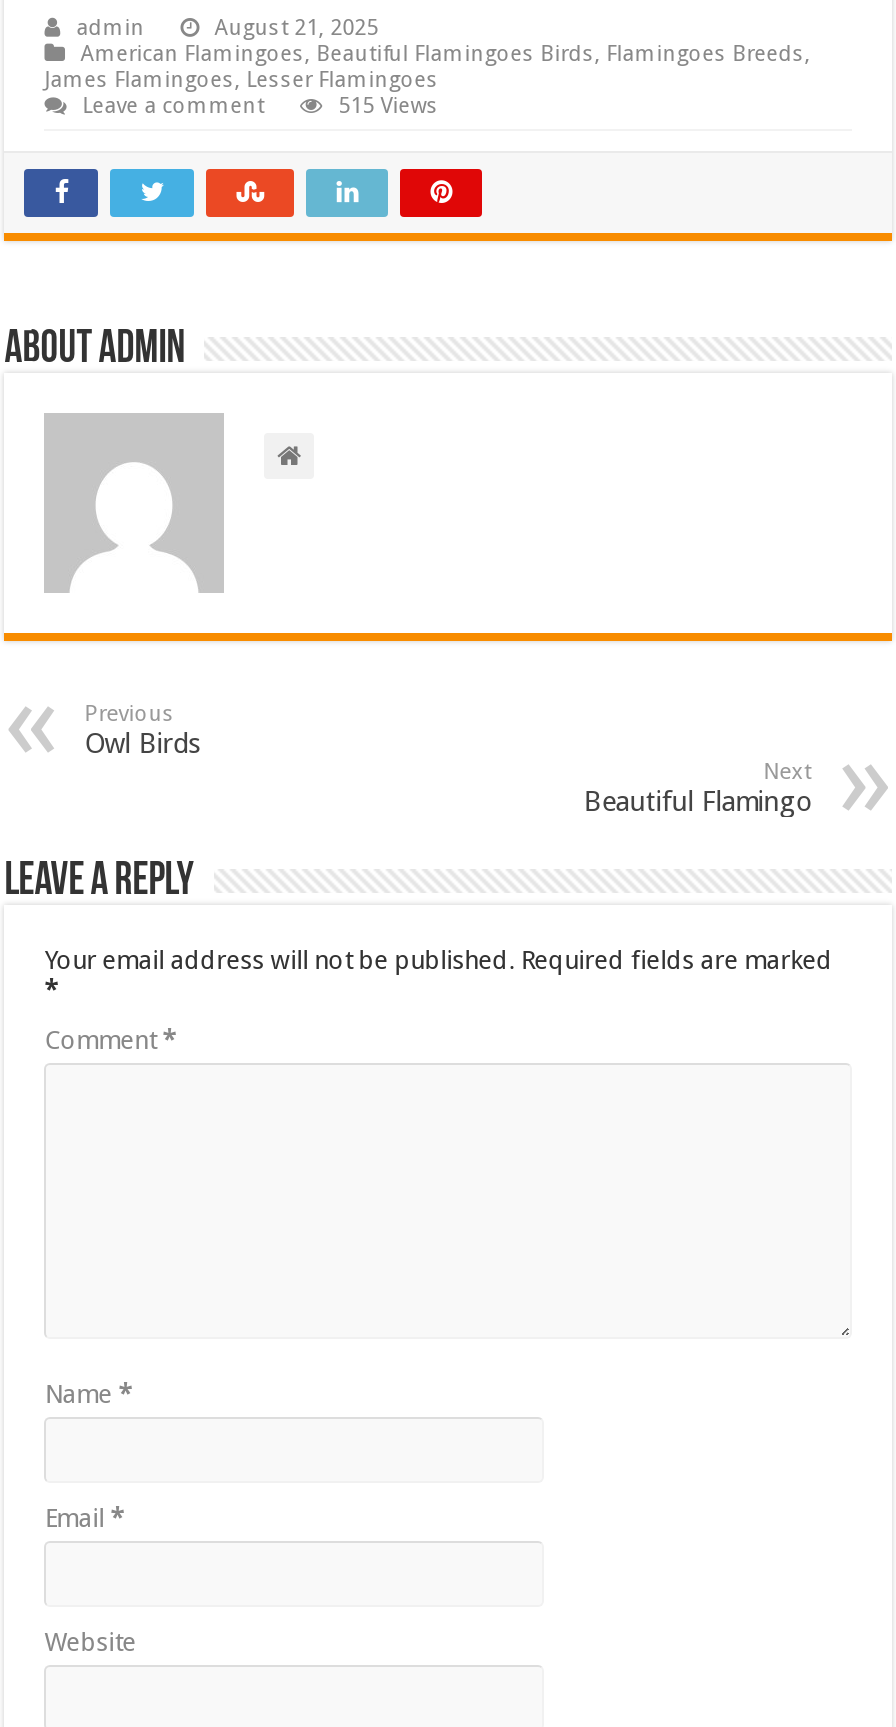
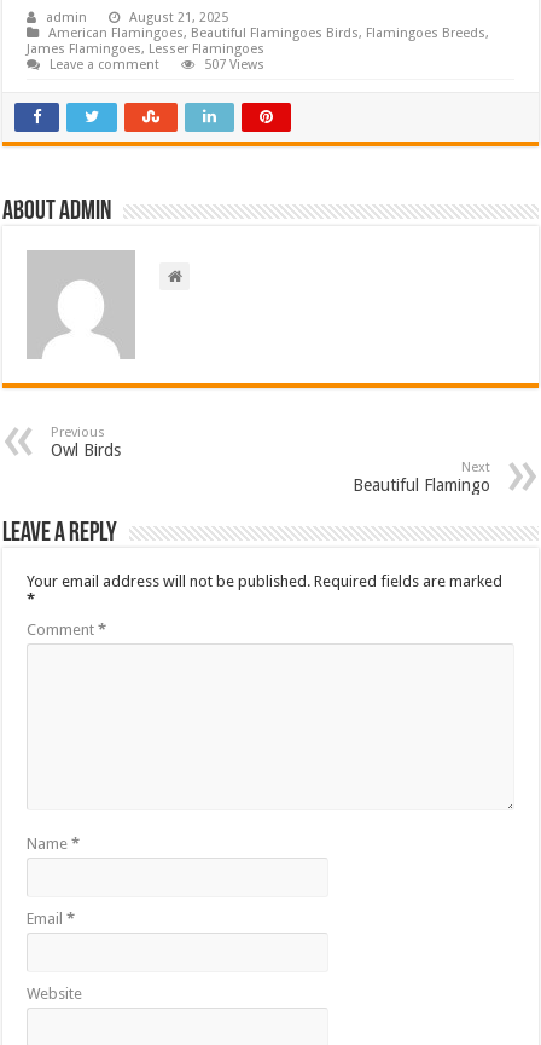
- 515 Views
+ 507 Views
